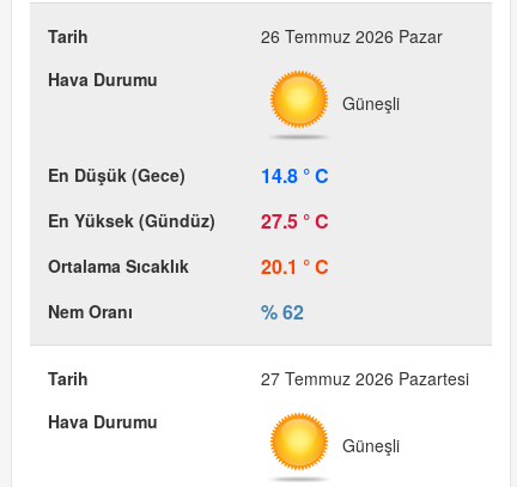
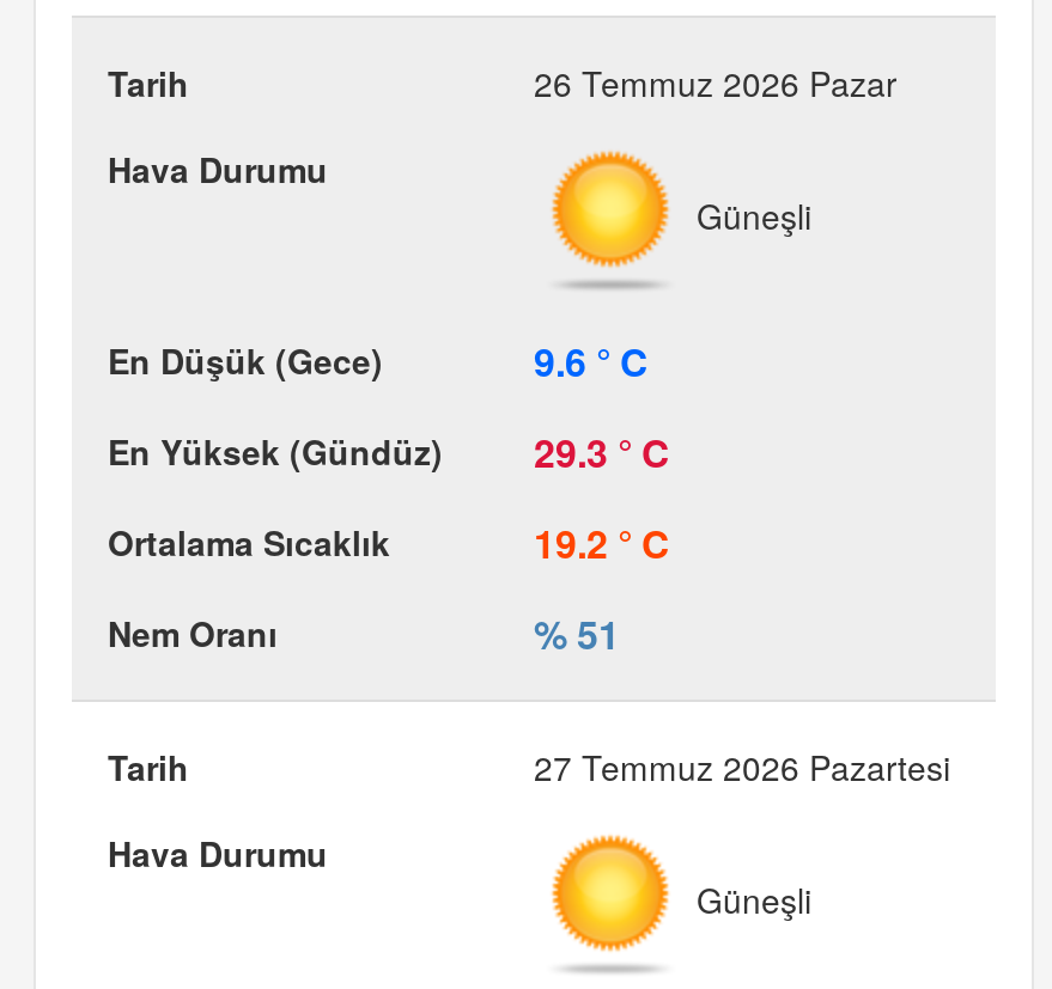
- 14.8 ° C
+ 9.6 ° C

- 27.5 ° C
+ 29.3 ° C

- 20.1 ° C
+ 19.2 ° C

- % 62
+ % 51
